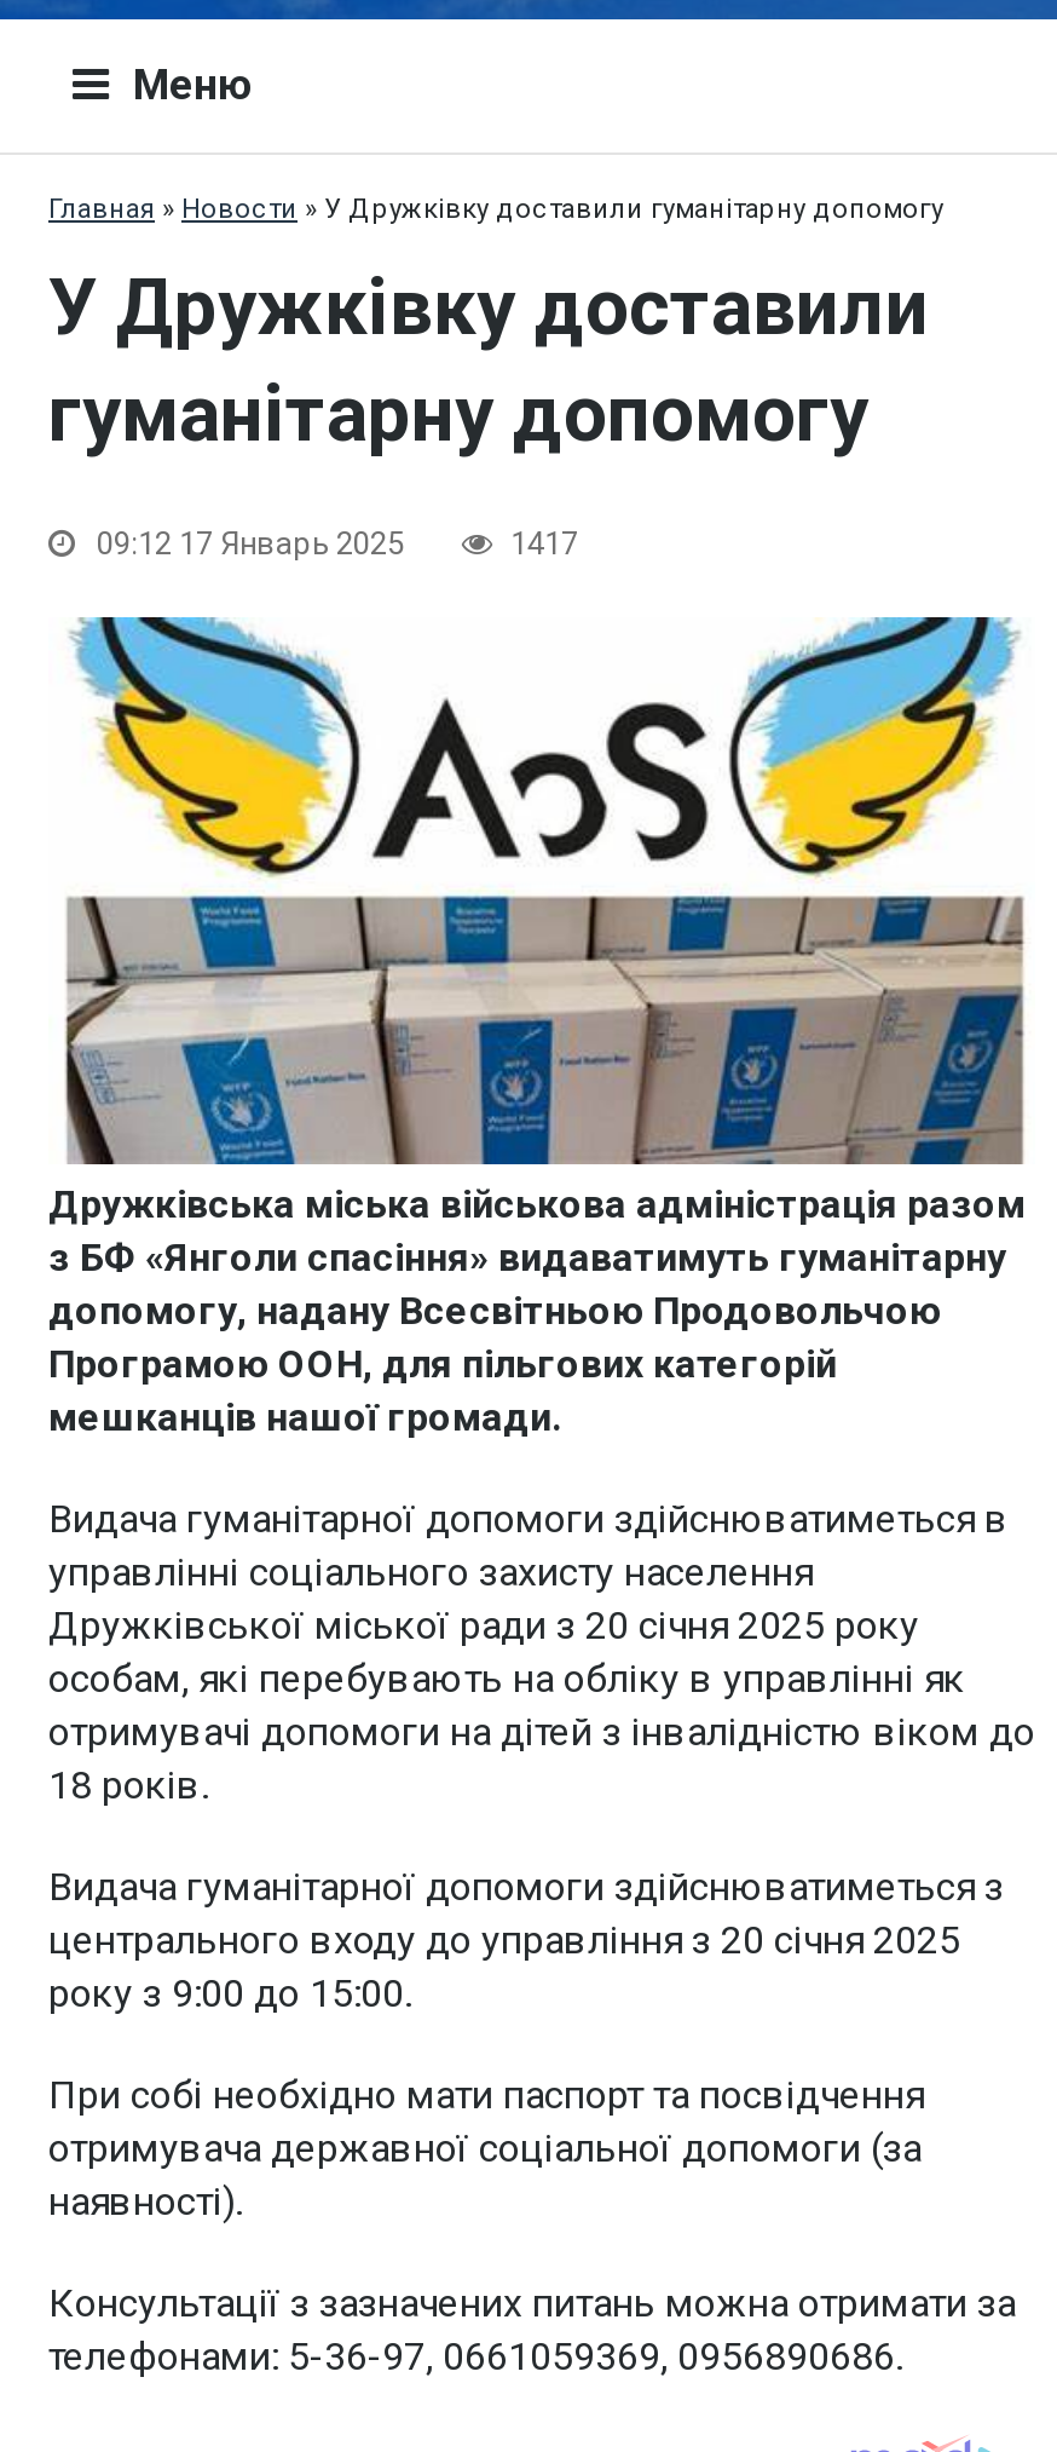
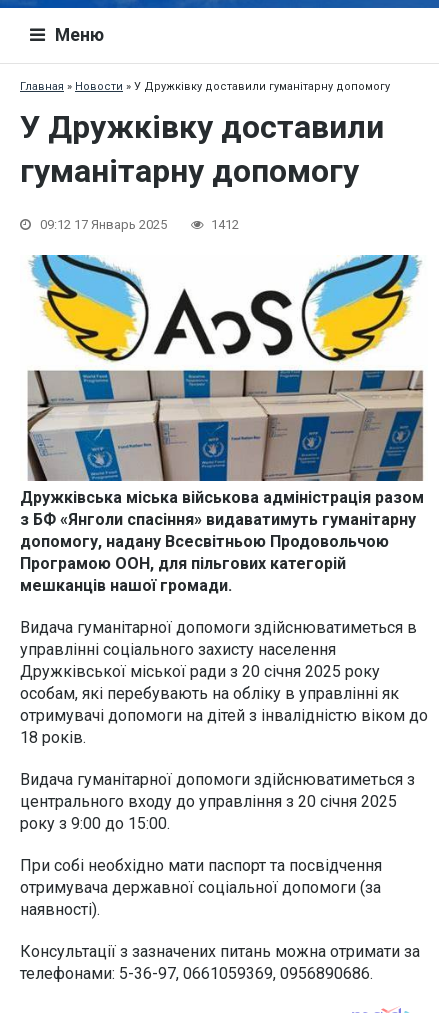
- 1417
+ 1412
